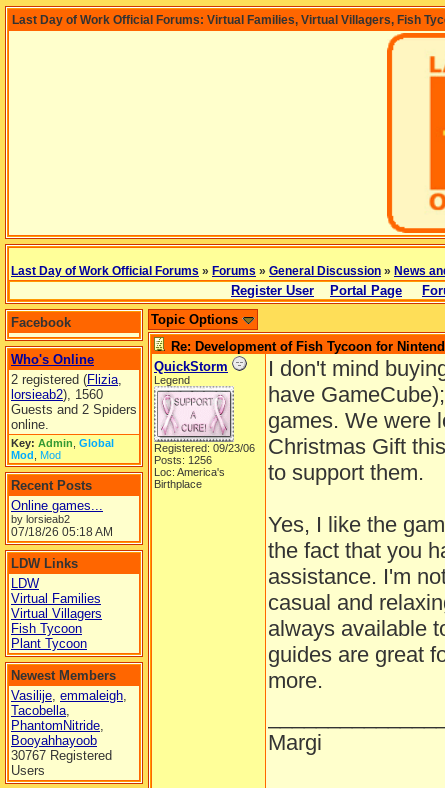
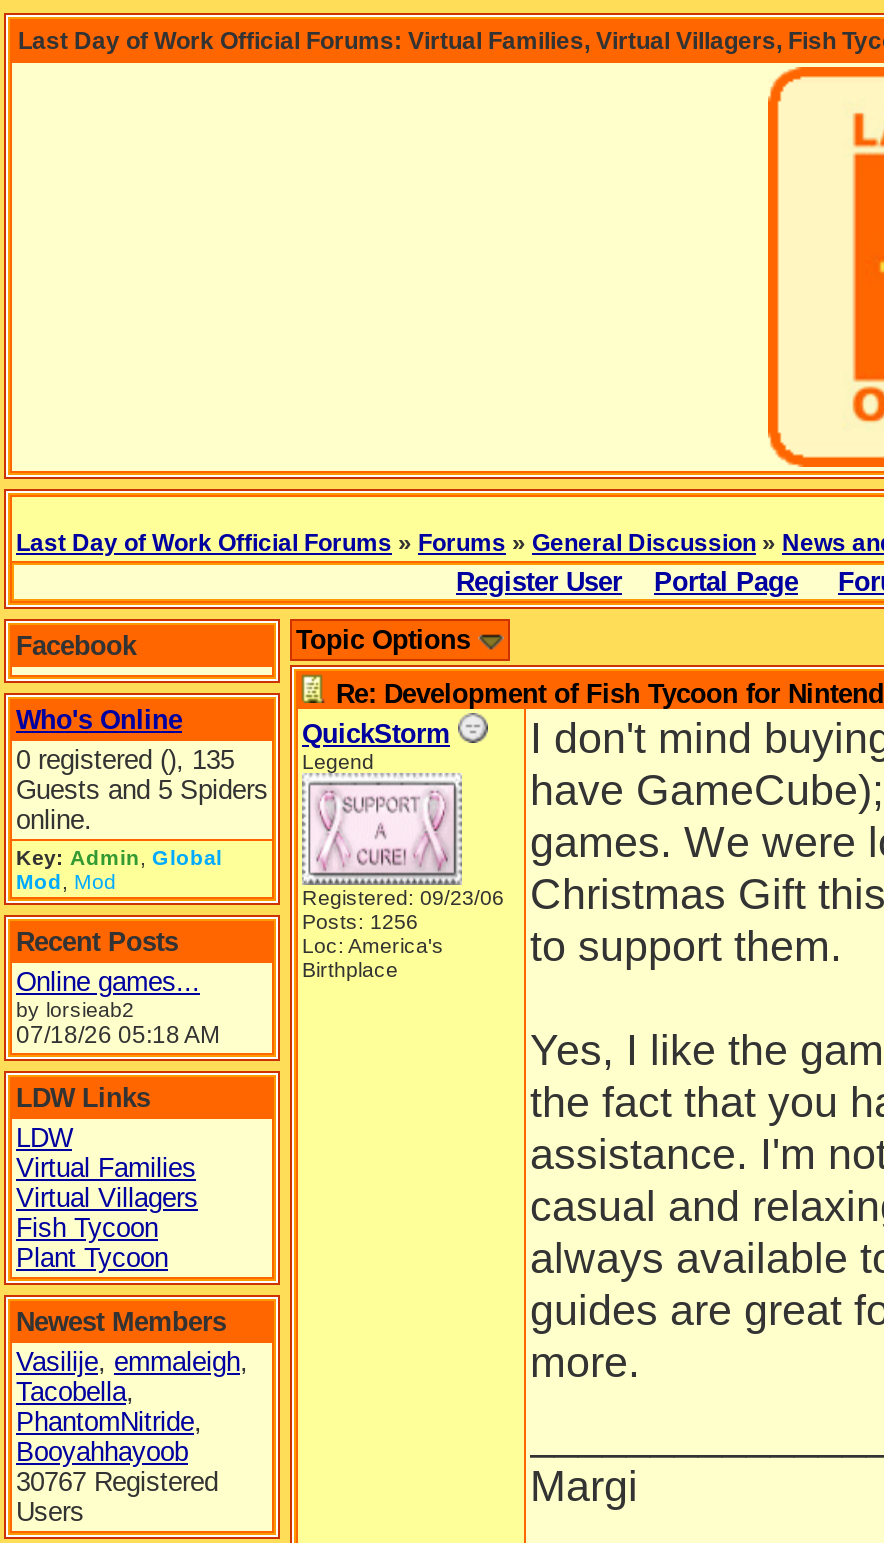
- 2 registered (Flizia,
- lorsieab2), 1560
- Guests and 2 Spiders
+ 0 registered (), 135
+ Guests and 5 Spiders
